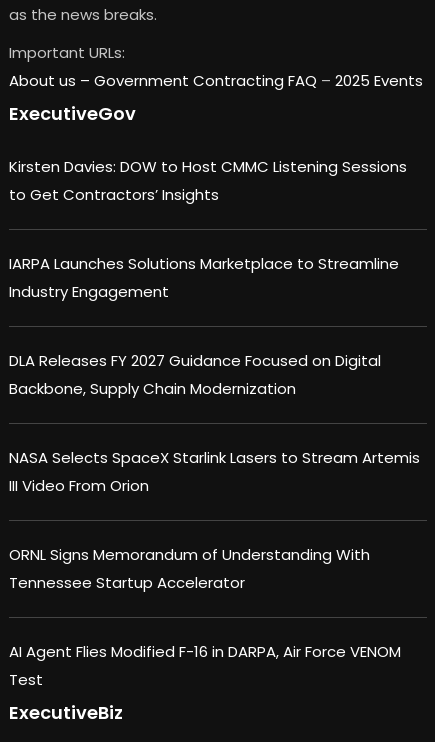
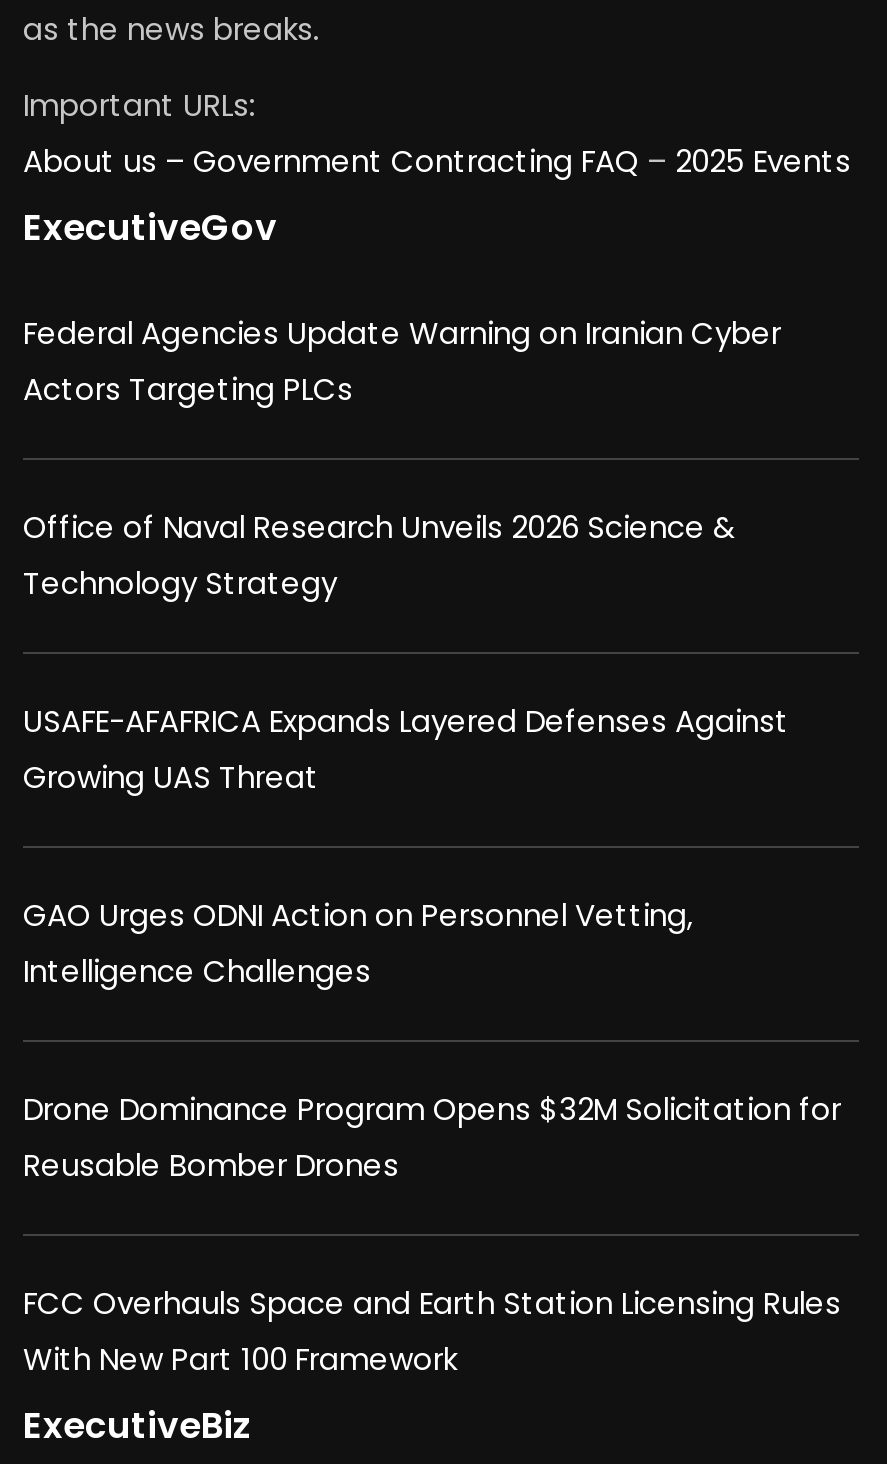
- Kirsten Davies: DOW to Host CMMC Listening Sessions
- to Get Contractors’ Insights
+ Federal Agencies Update Warning on Iranian Cyber
+ Actors Targeting PLCs

- IARPA Launches Solutions Marketplace to Streamline
- Industry Engagement
+ Office of Naval Research Unveils 2026 Science &
+ Technology Strategy

- DLA Releases FY 2027 Guidance Focused on Digital
- Backbone, Supply Chain Modernization
+ USAFE-AFAFRICA Expands Layered Defenses Against
+ Growing UAS Threat

- NASA Selects SpaceX Starlink Lasers to Stream Artemis
- III Video From Orion
+ GAO Urges ODNI Action on Personnel Vetting,
+ Intelligence Challenges

- ORNL Signs Memorandum of Understanding With
- Tennessee Startup Accelerator
+ Drone Dominance Program Opens $32M Solicitation for
+ Reusable Bomber Drones

- AI Agent Flies Modified F-16 in DARPA, Air Force VENOM
- Test
+ FCC Overhauls Space and Earth Station Licensing Rules
+ With New Part 100 Framework
